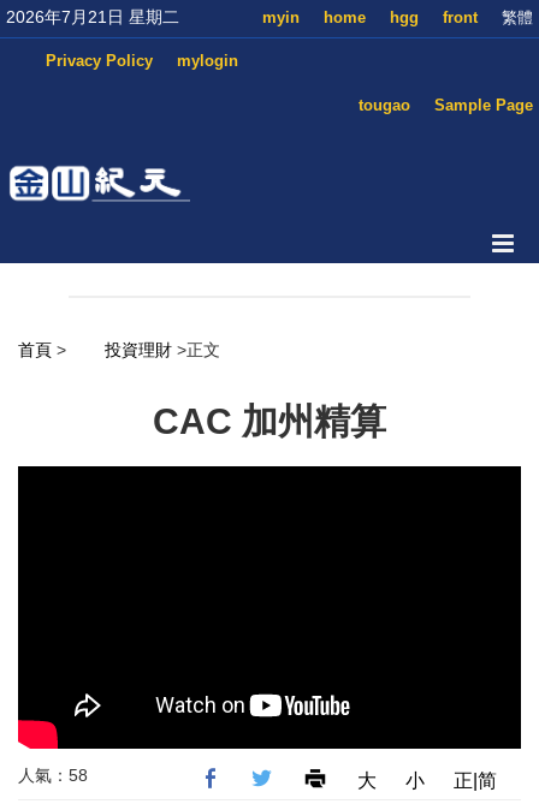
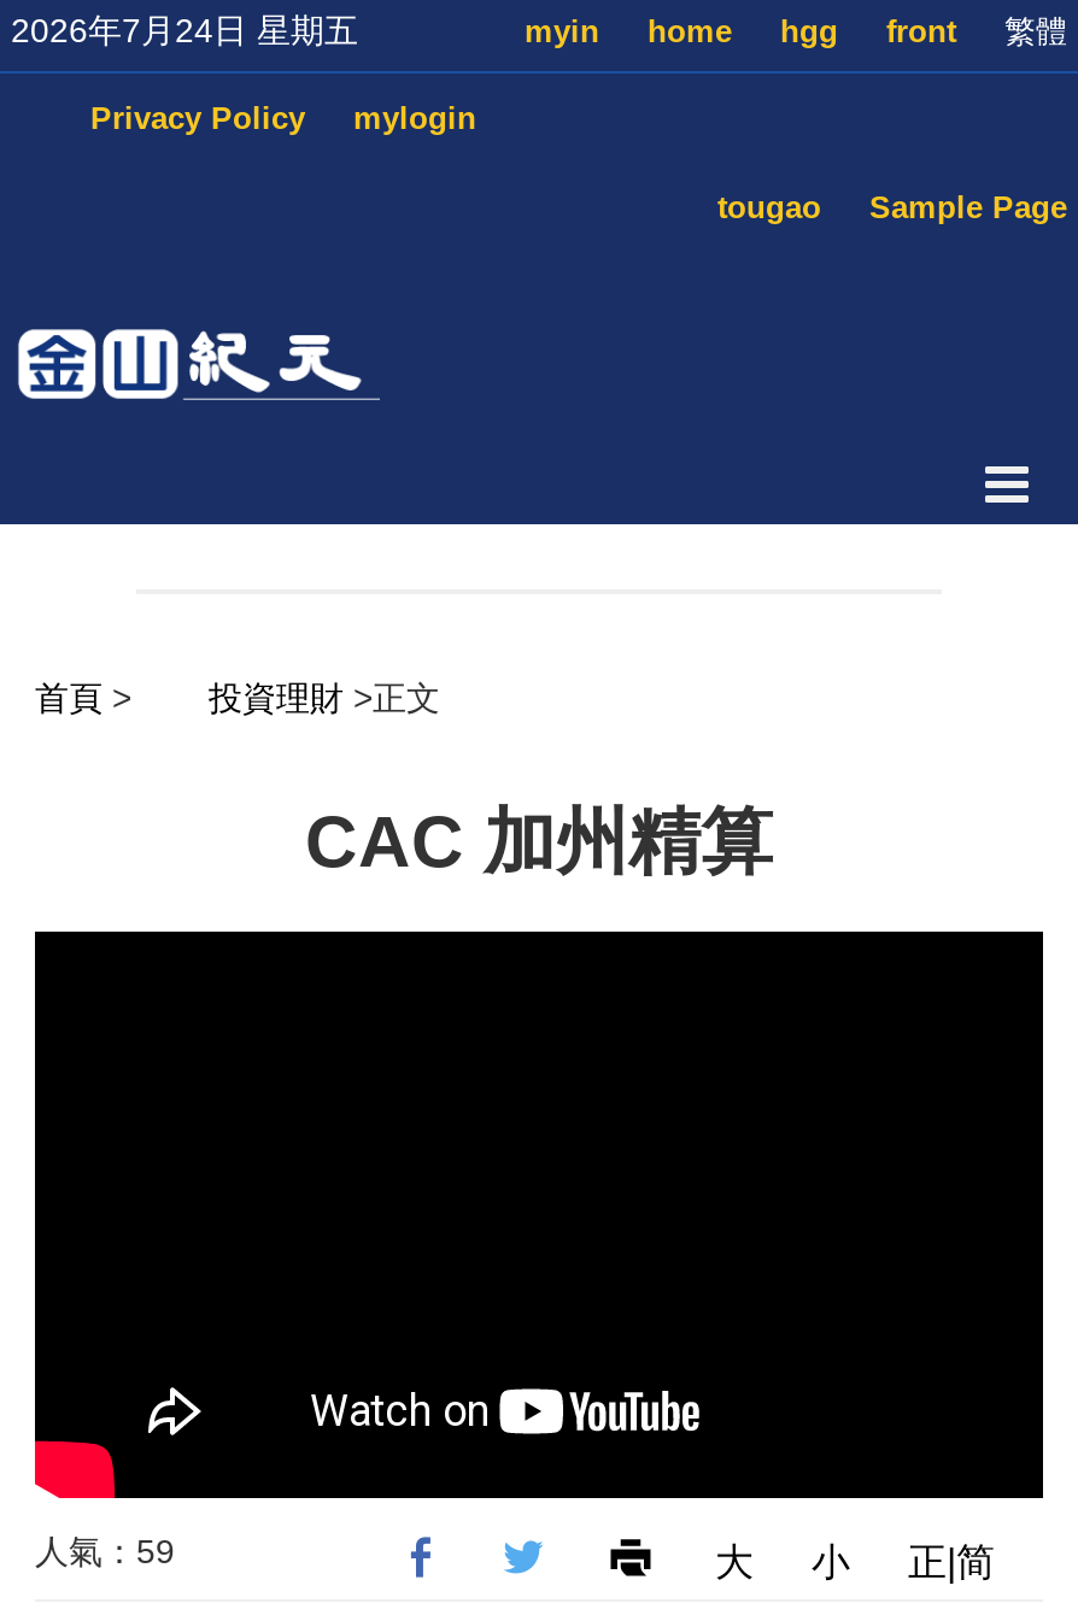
- 2026年7月21日 星期二
+ 2026年7月24日 星期五

- 人氣：58
+ 人氣：59
